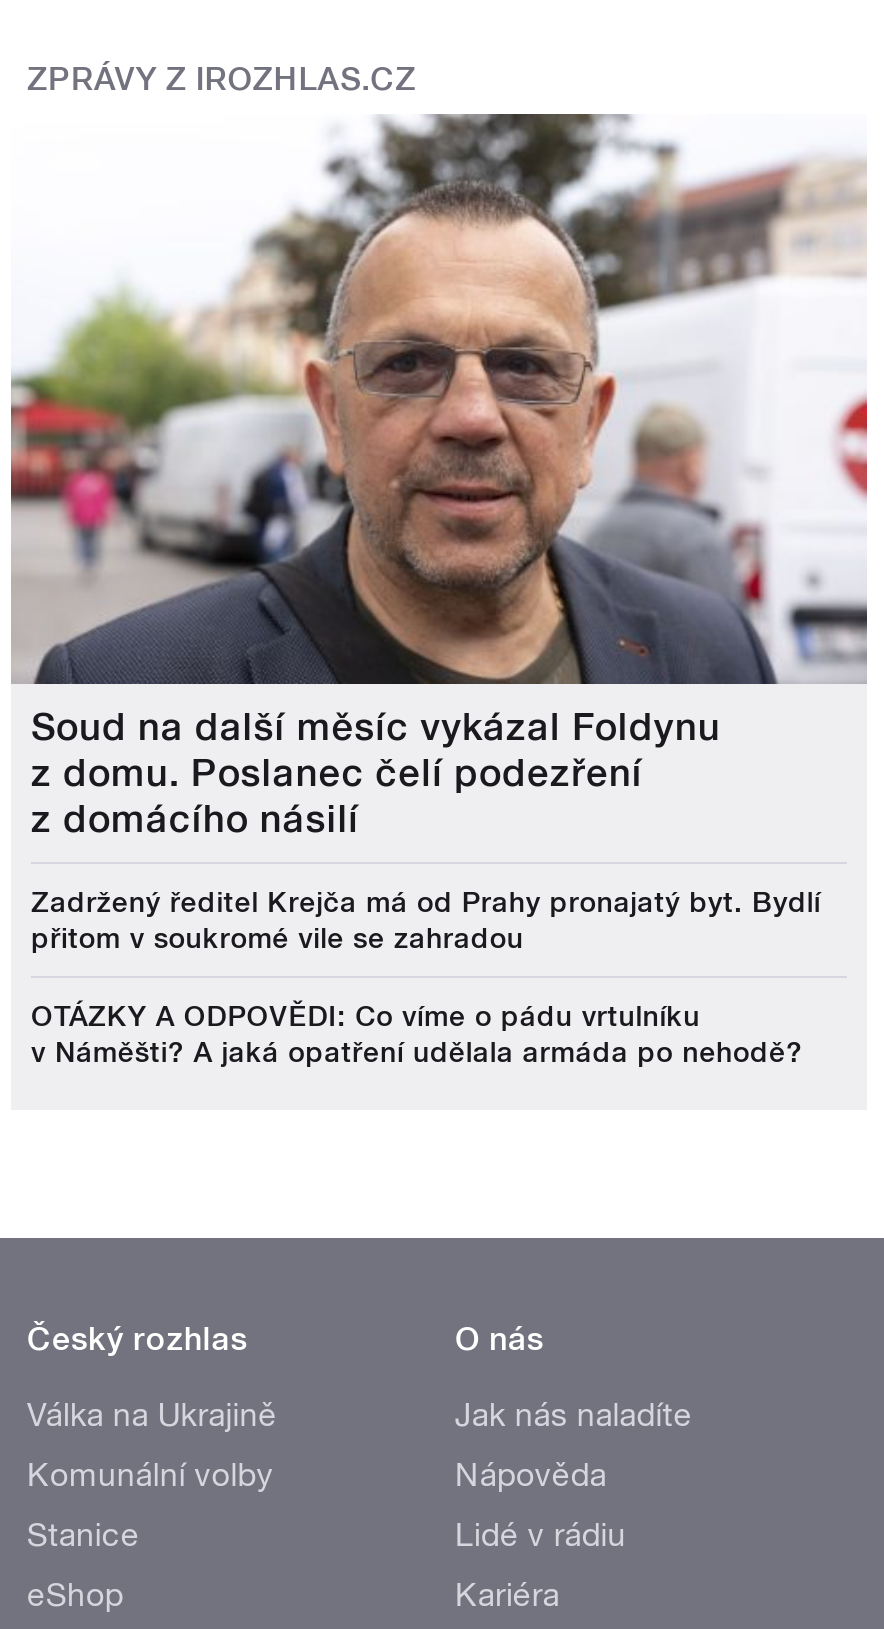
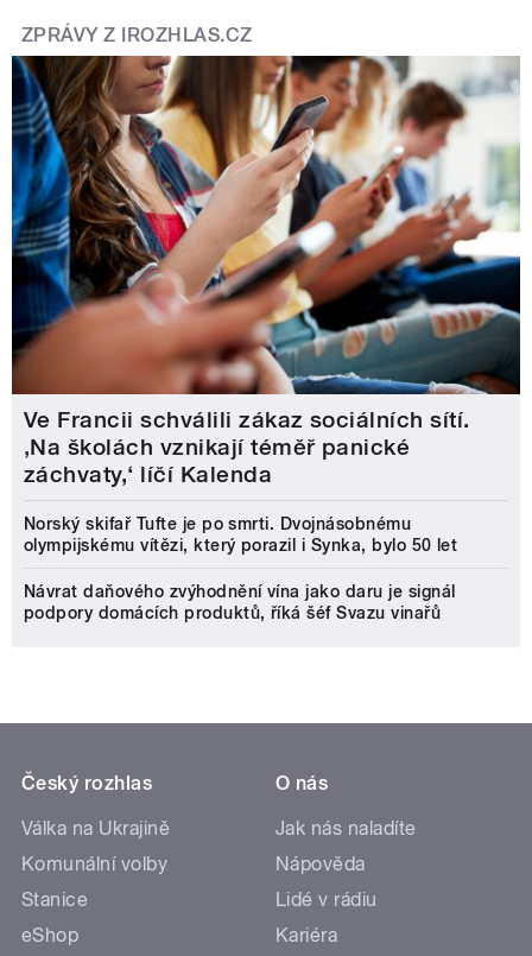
- [image]
- Soud na další měsíc vykázal Foldynu
- z domu. Poslanec čelí podezření
- z domácího násilí
+ [image]
+ Ve Francii schválili zákaz sociálních sítí.
+ ‚Na školách vznikají téměř panické
+ záchvaty,‘ líčí Kalenda

- Zadržený ředitel Krejča má od Prahy pronajatý byt. Bydlí
- přitom v soukromé vile se zahradou
+ Norský skifař Tufte je po smrti. Dvojnásobnému
+ olympijskému vítězi, který porazil i Synka, bylo 50 let

- OTÁZKY A ODPOVĚDI: Co víme o pádu vrtulníku
- v Náměšti? A jaká opatření udělala armáda po nehodě?
+ Návrat daňového zvýhodnění vína jako daru je signál
+ podpory domácích produktů, říká šéf Svazu vinařů
